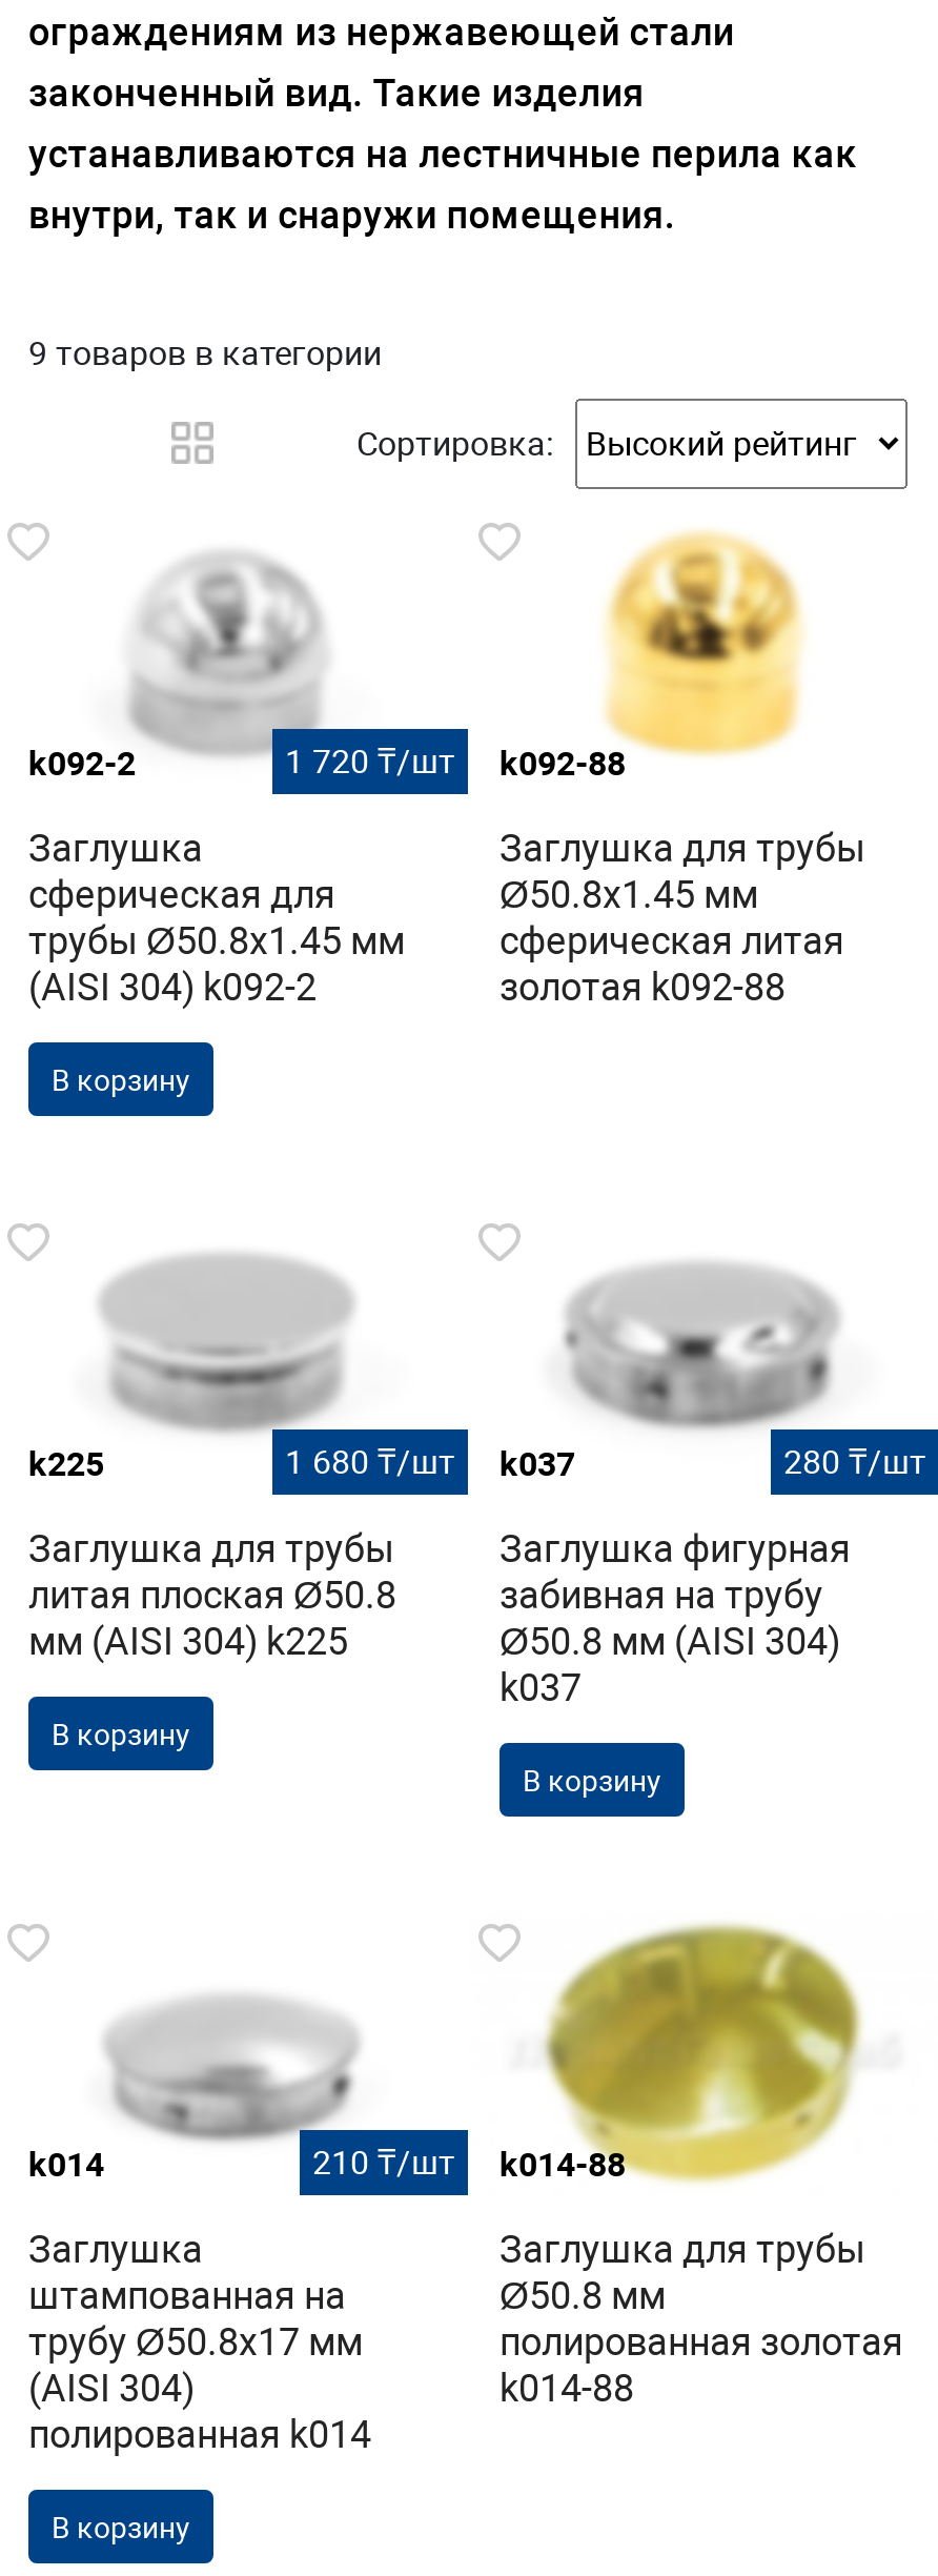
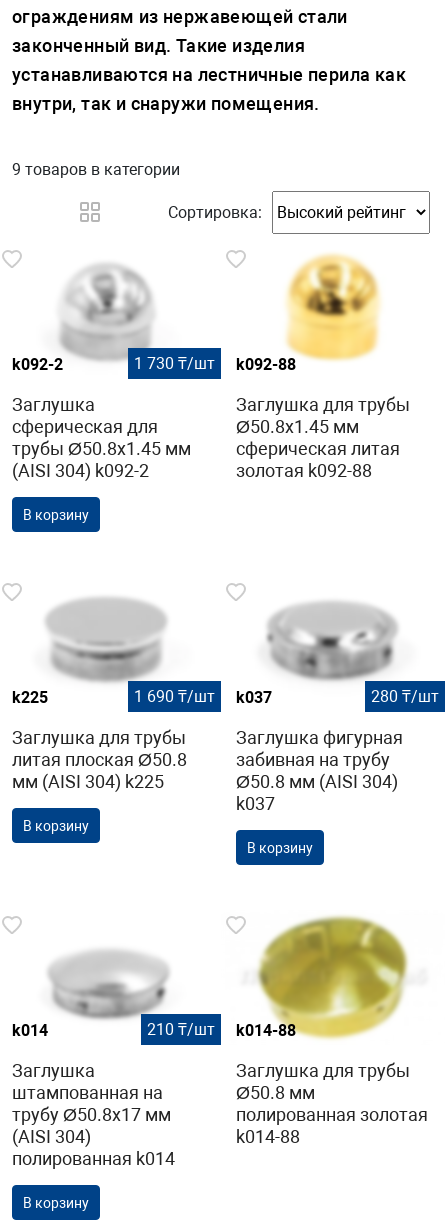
- 1 720 ₸/шт k092-88
+ 1 730 ₸/шт k092-88

- 1 680 ₸/шт k037
+ 1 690 ₸/шт k037
